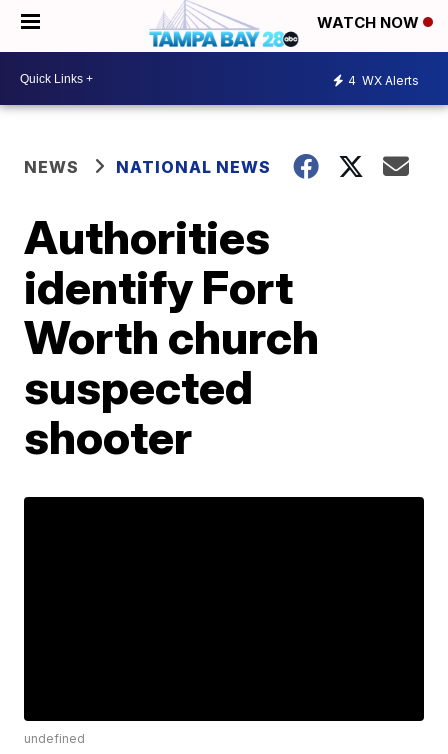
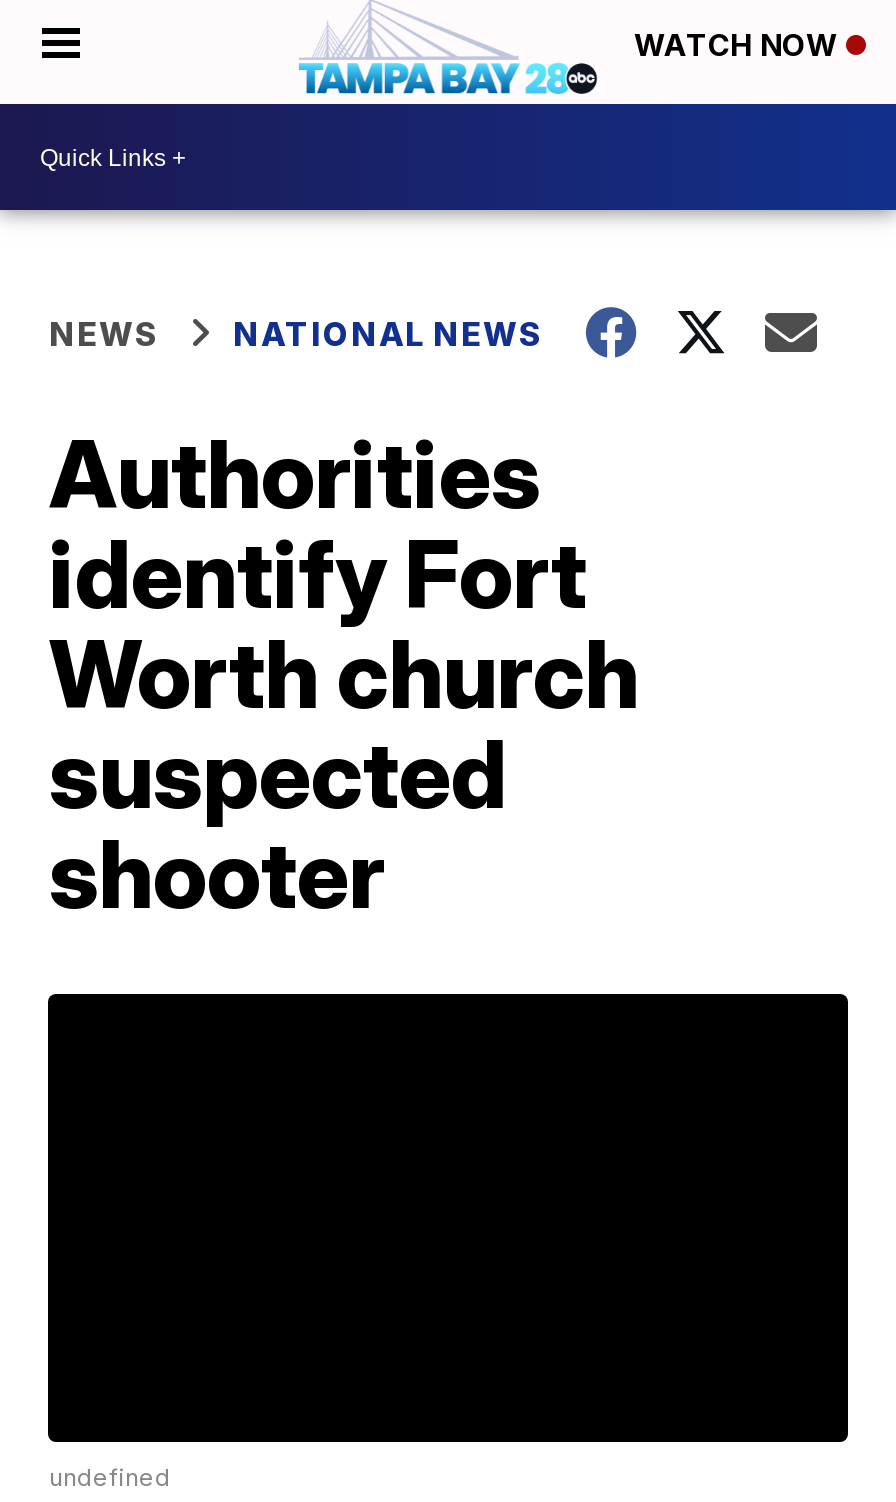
- 4 WX Alerts
